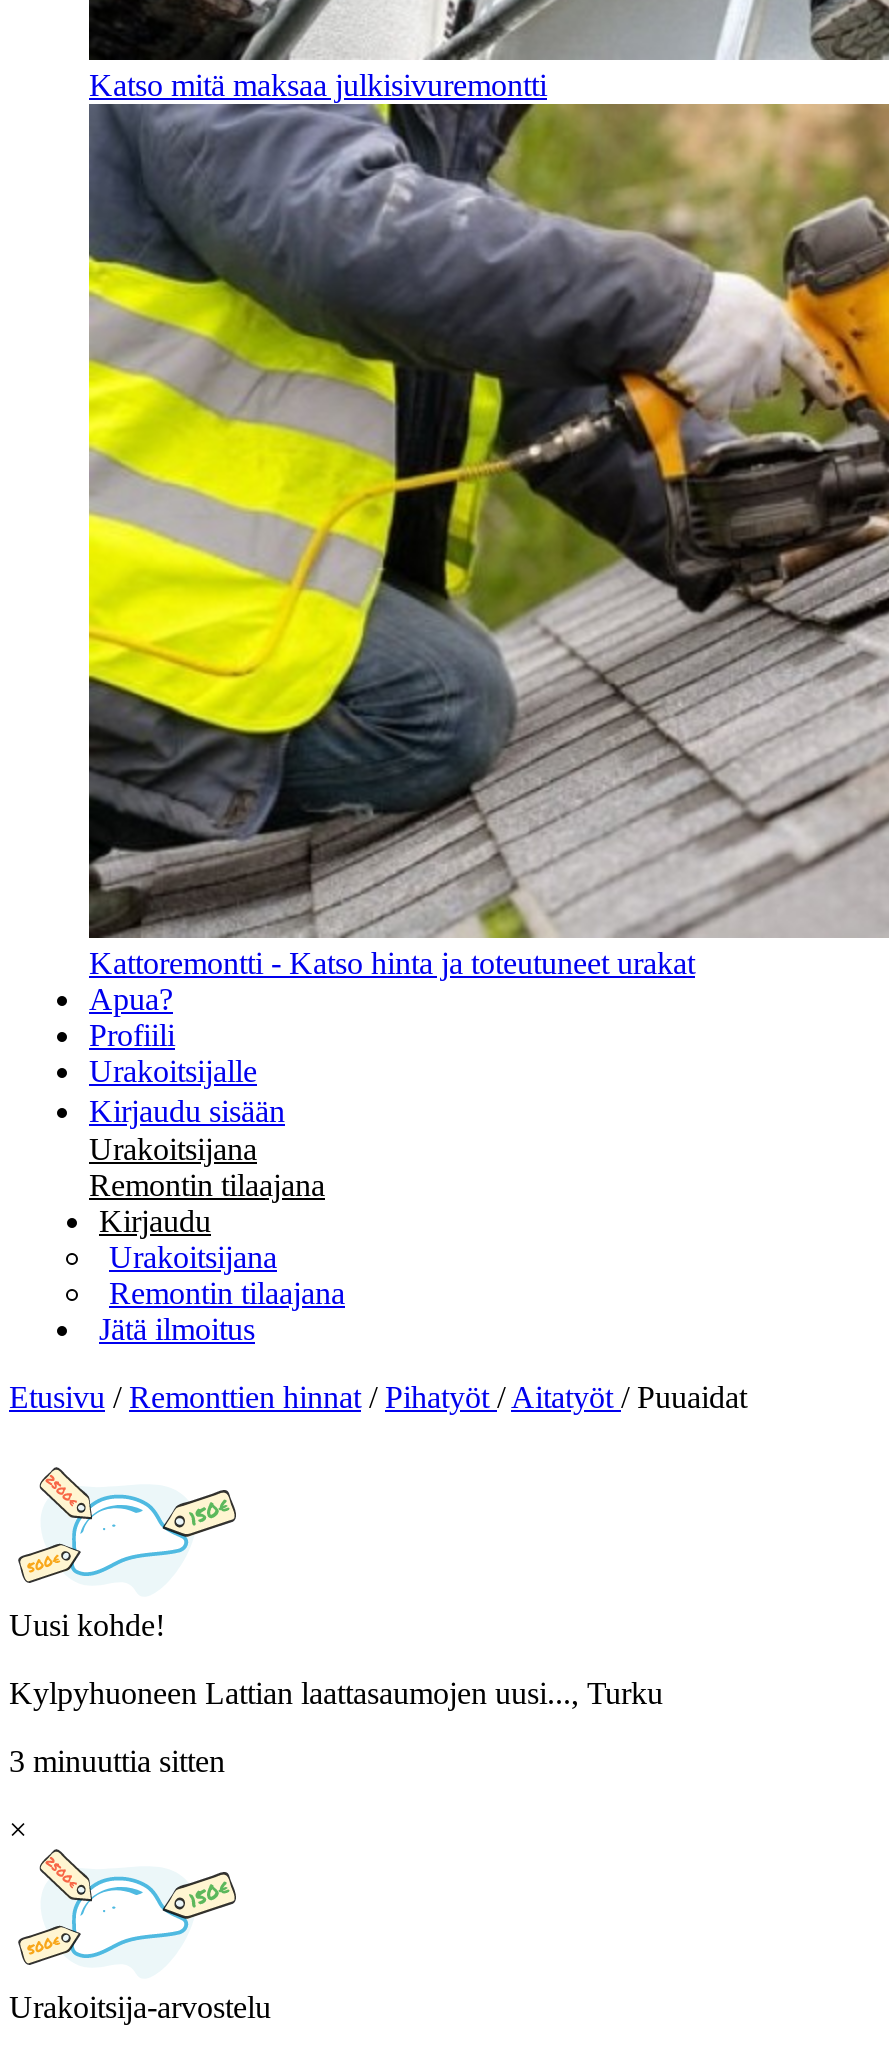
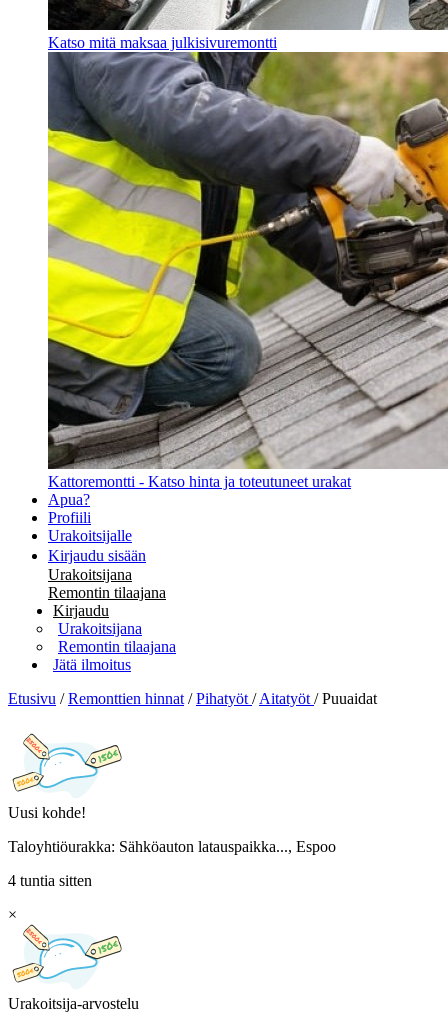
- Kylpyhuoneen Lattian laattasaumojen uusi..., Turku
+ Taloyhtiöurakka: Sähköauton latauspaikka..., Espoo

- 3 minuuttia sitten
+ 4 tuntia sitten
